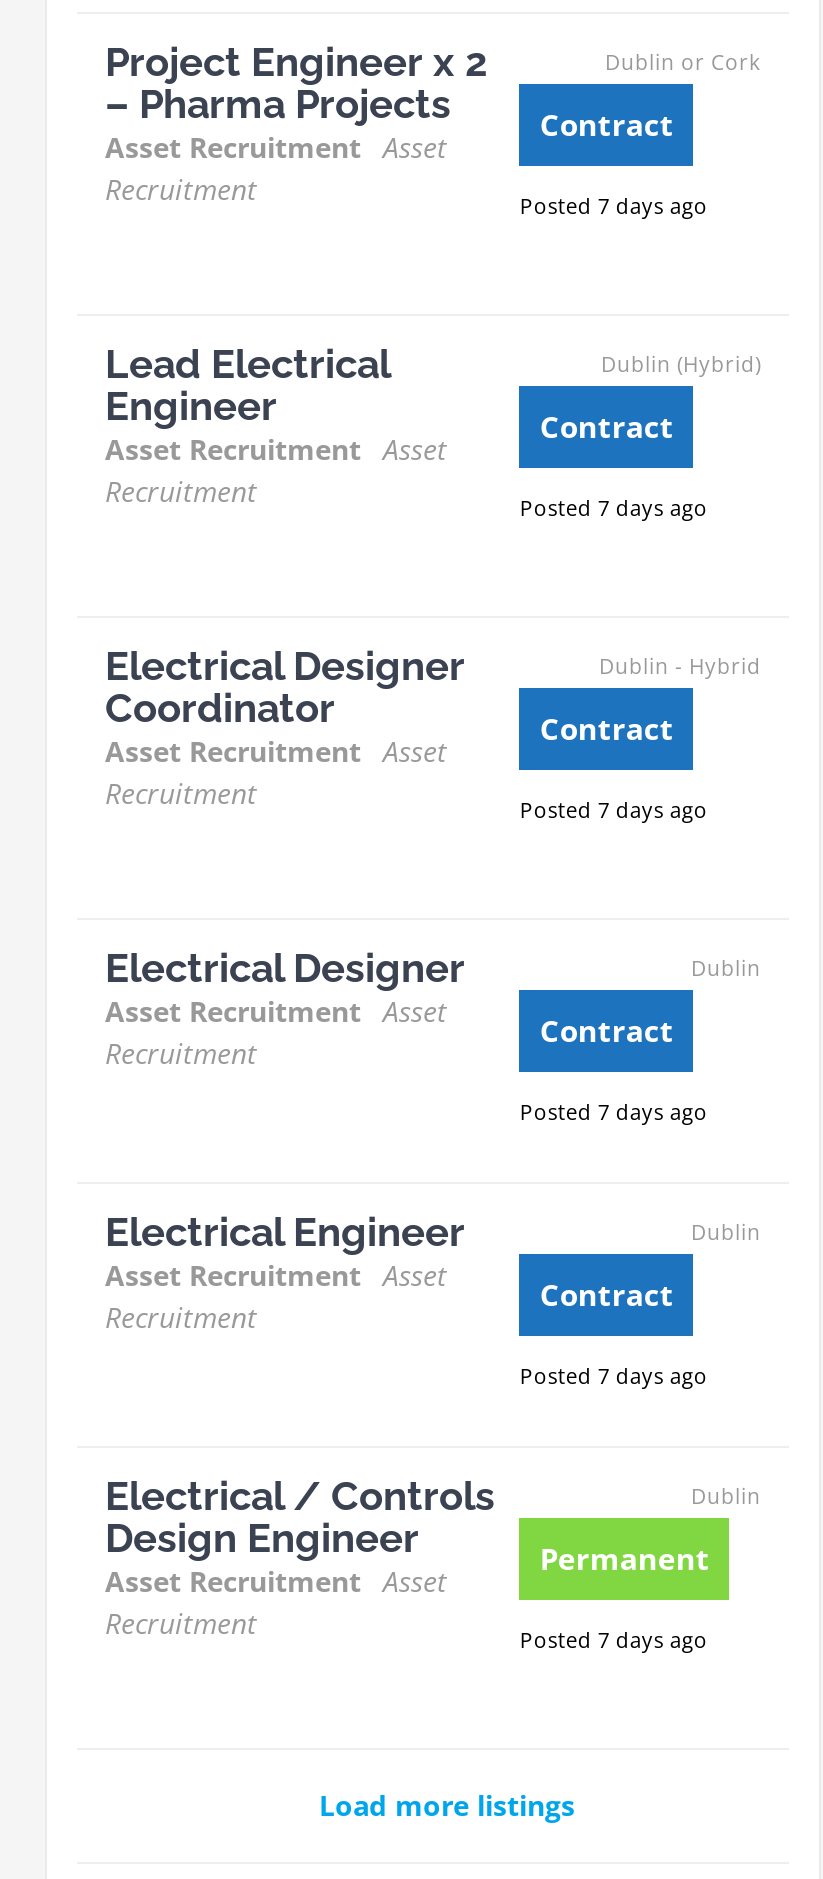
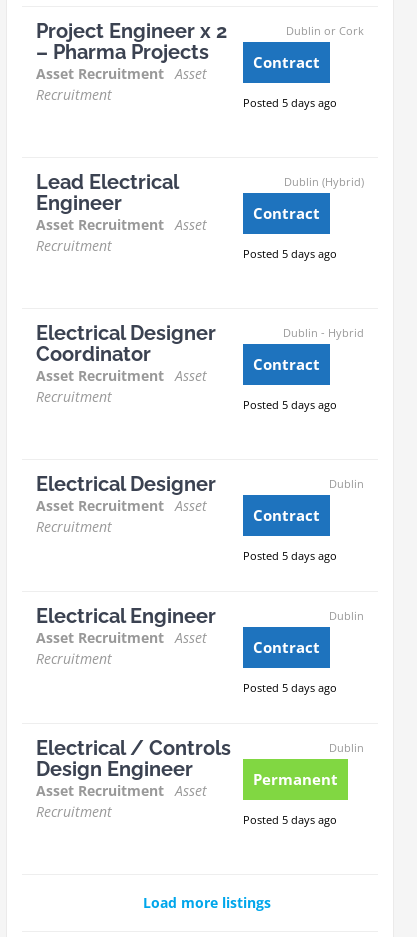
- Posted 7 days ago
+ Posted 5 days ago

- Posted 7 days ago
+ Posted 5 days ago

- Posted 7 days ago
+ Posted 5 days ago

- Posted 7 days ago
+ Posted 5 days ago

- Posted 7 days ago
+ Posted 5 days ago

- Posted 7 days ago
+ Posted 5 days ago
